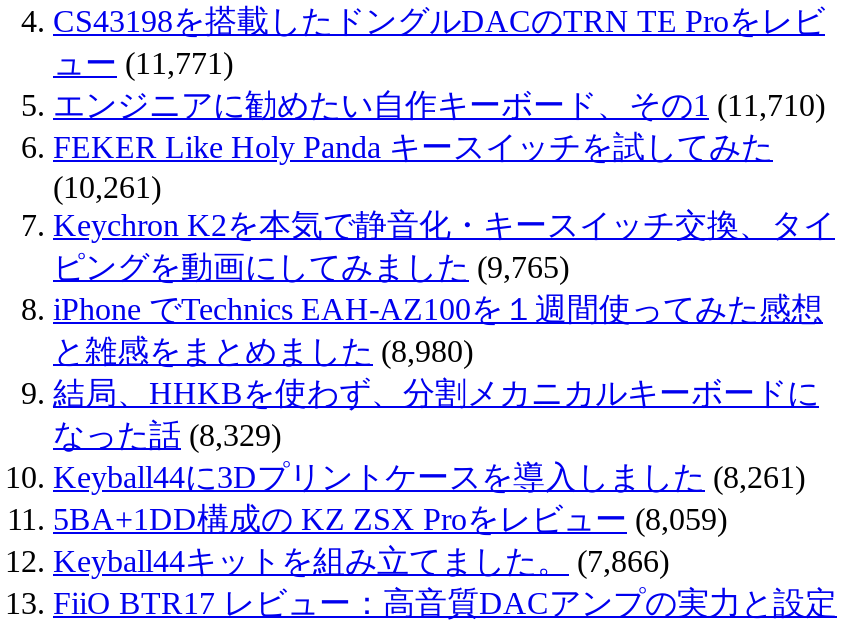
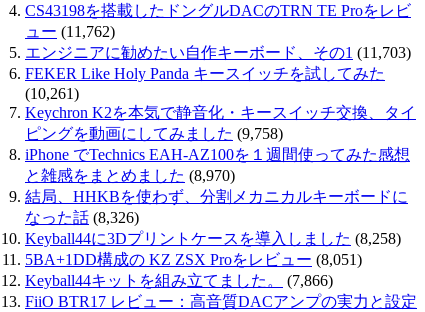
- ュー (11,771)
+ ュー (11,762)

- エンジニアに勧めたい自作キーボード、その1 (11,710)
+ エンジニアに勧めたい自作キーボード、その1 (11,703)

- ピングを動画にしてみました (9,765)
+ ピングを動画にしてみました (9,758)

- と雑感をまとめました (8,980)
+ と雑感をまとめました (8,970)

- なった話 (8,329)
+ なった話 (8,326)

- Keyball44に3Dプリントケースを導入しました (8,261)
+ Keyball44に3Dプリントケースを導入しました (8,258)

- 5BA+1DD構成の KZ ZSX Proをレビュー (8,059)
+ 5BA+1DD構成の KZ ZSX Proをレビュー (8,051)
